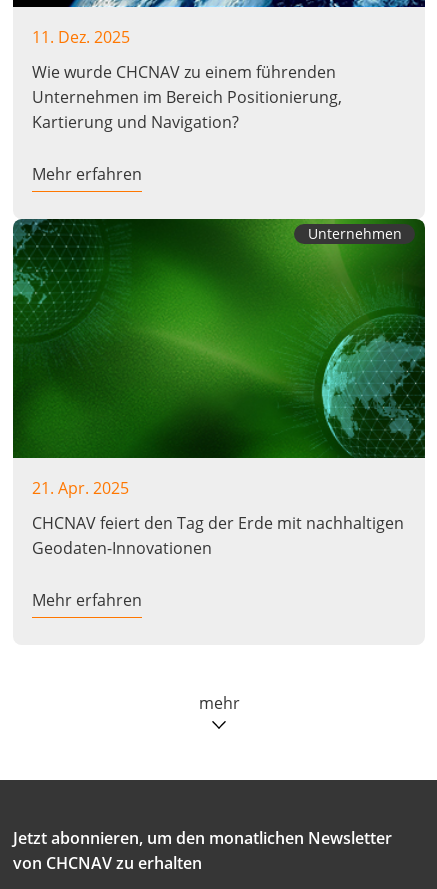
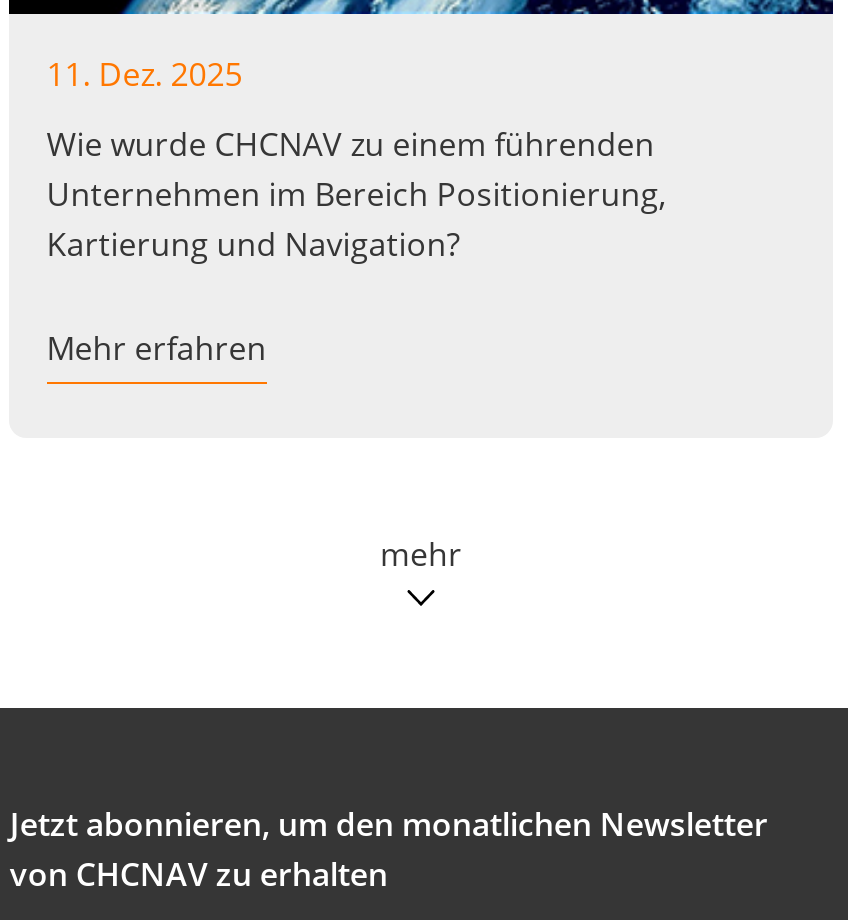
- [image]
- Unternehmen

- 21. Apr. 2025
- CHCNAV feiert den Tag der Erde mit nachhaltigen
- Geodaten-Innovationen
- Mehr erfahren
